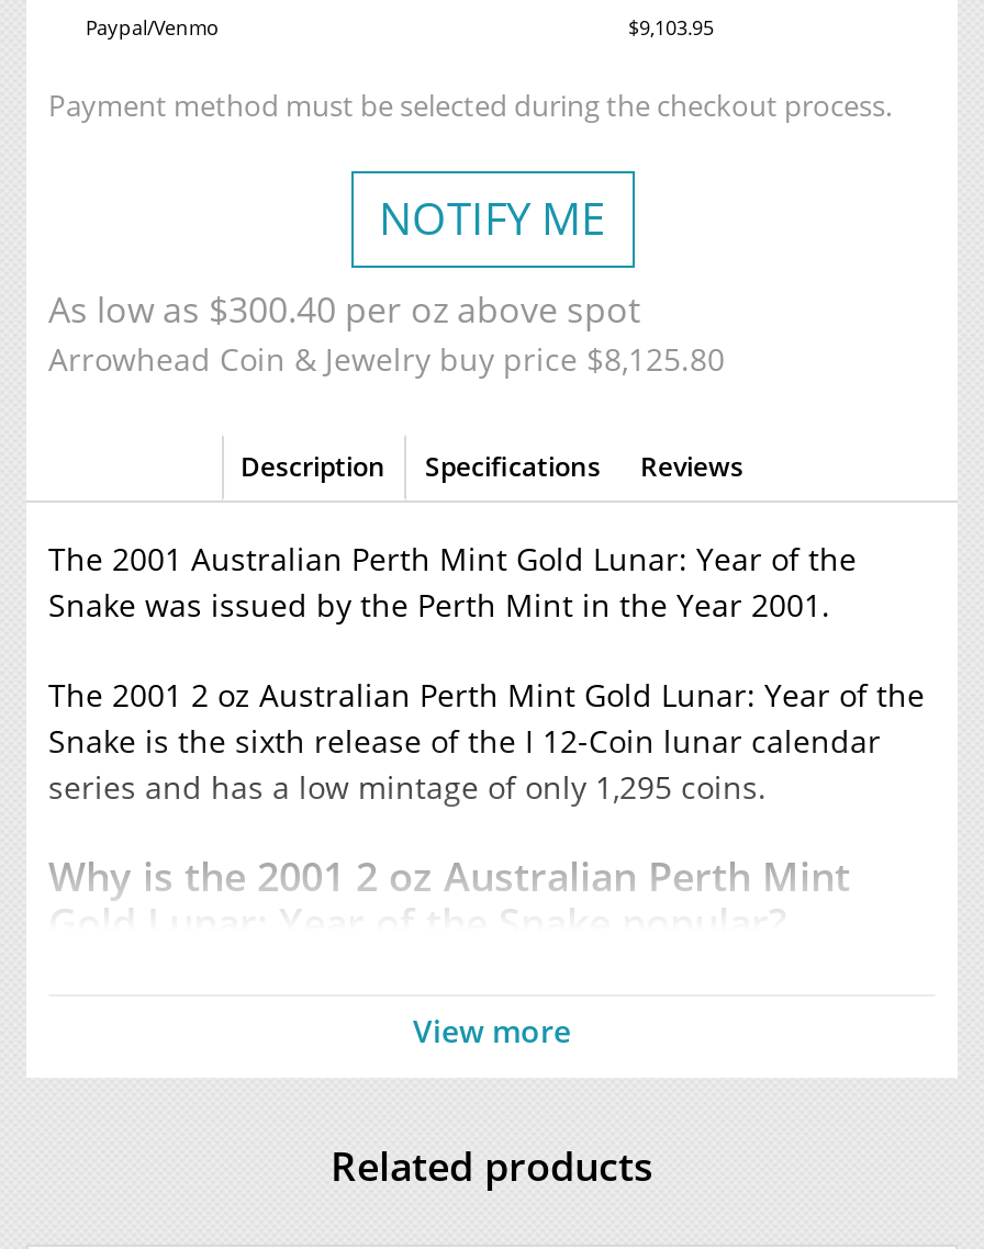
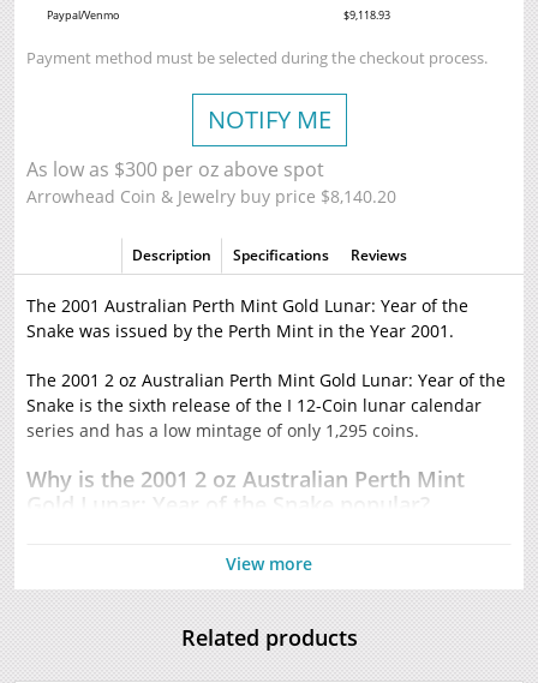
- $9,103.95
+ $9,118.93

- As low as $300.40 per oz above spot
+ As low as $300 per oz above spot

- Arrowhead Coin & Jewelry buy price $8,125.80
+ Arrowhead Coin & Jewelry buy price $8,140.20
